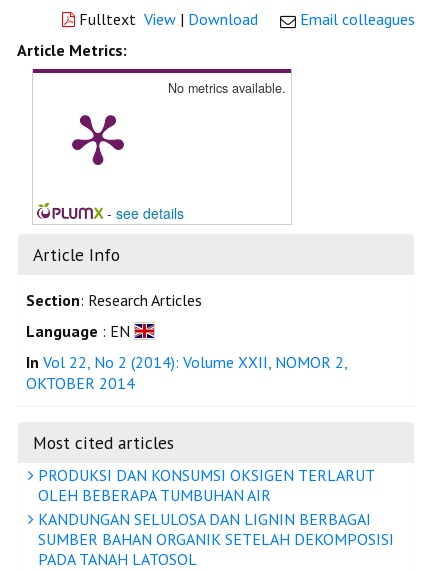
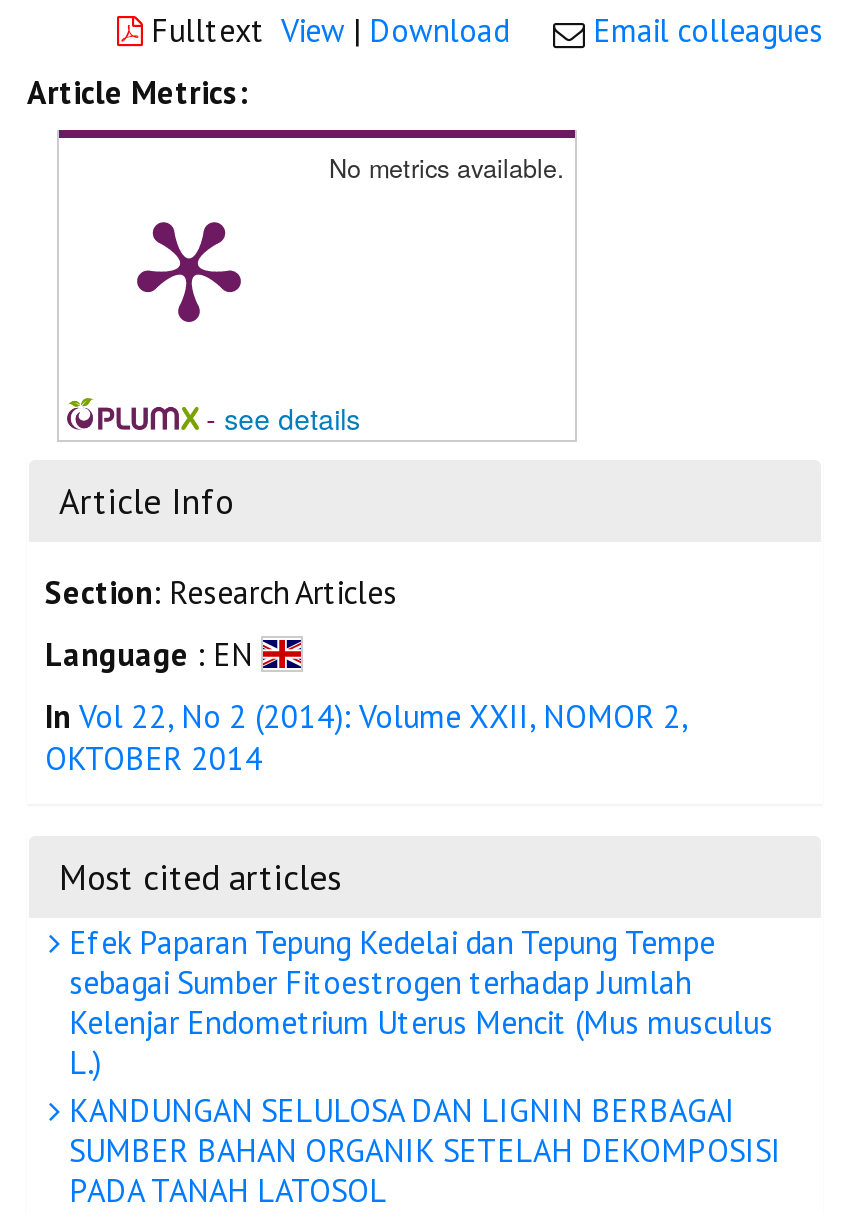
- PRODUKSI DAN KONSUMSI OKSIGEN TERLARUT
- OLEH BEBERAPA TUMBUHAN AIR
+ Efek Paparan Tepung Kedelai dan Tepung Tempe
+ sebagai Sumber Fitoestrogen terhadap Jumlah
+ Kelenjar Endometrium Uterus Mencit (Mus musculus
+ L.)
